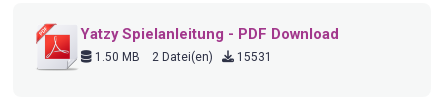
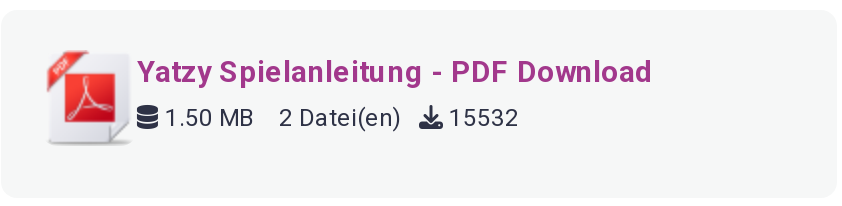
- 1.50 MB 2 Datei(en) 15531
+ 1.50 MB 2 Datei(en) 15532
